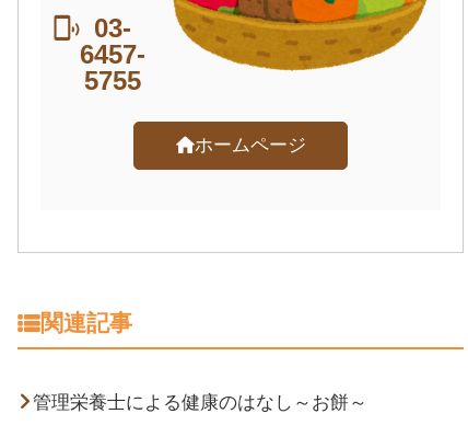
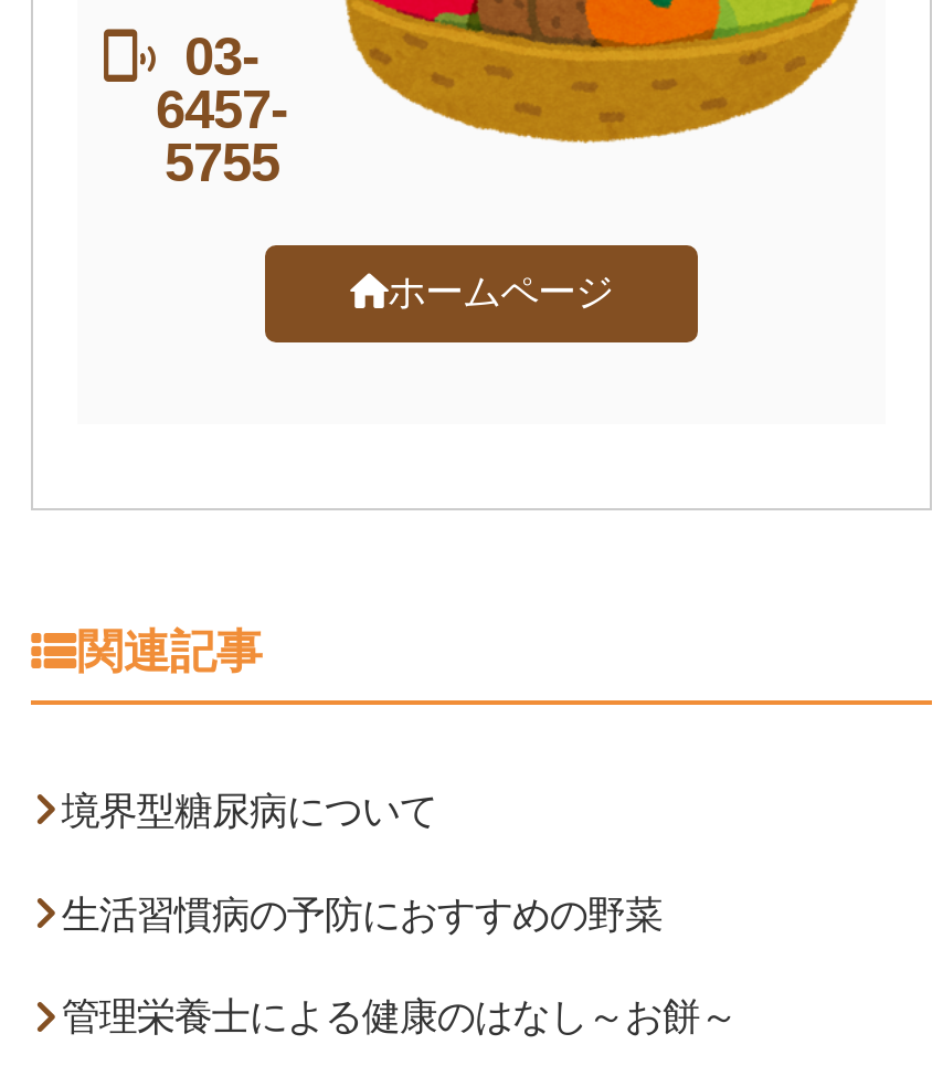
+ 境界型糖尿病について
+ 生活習慣病の予防におすすめの野菜
